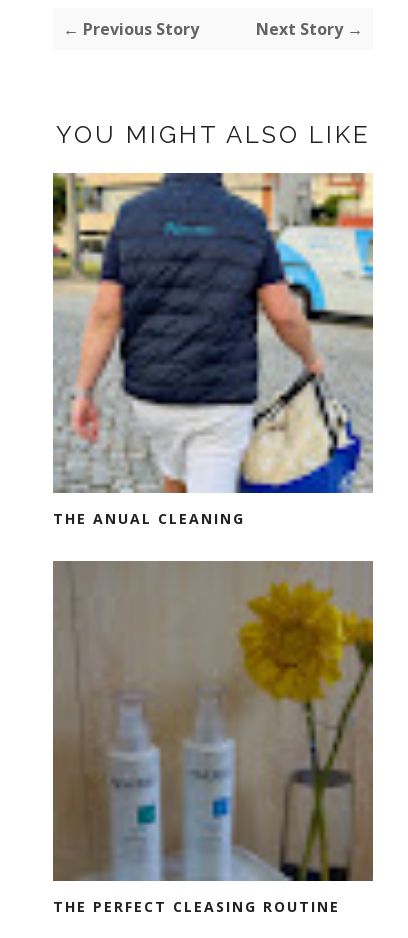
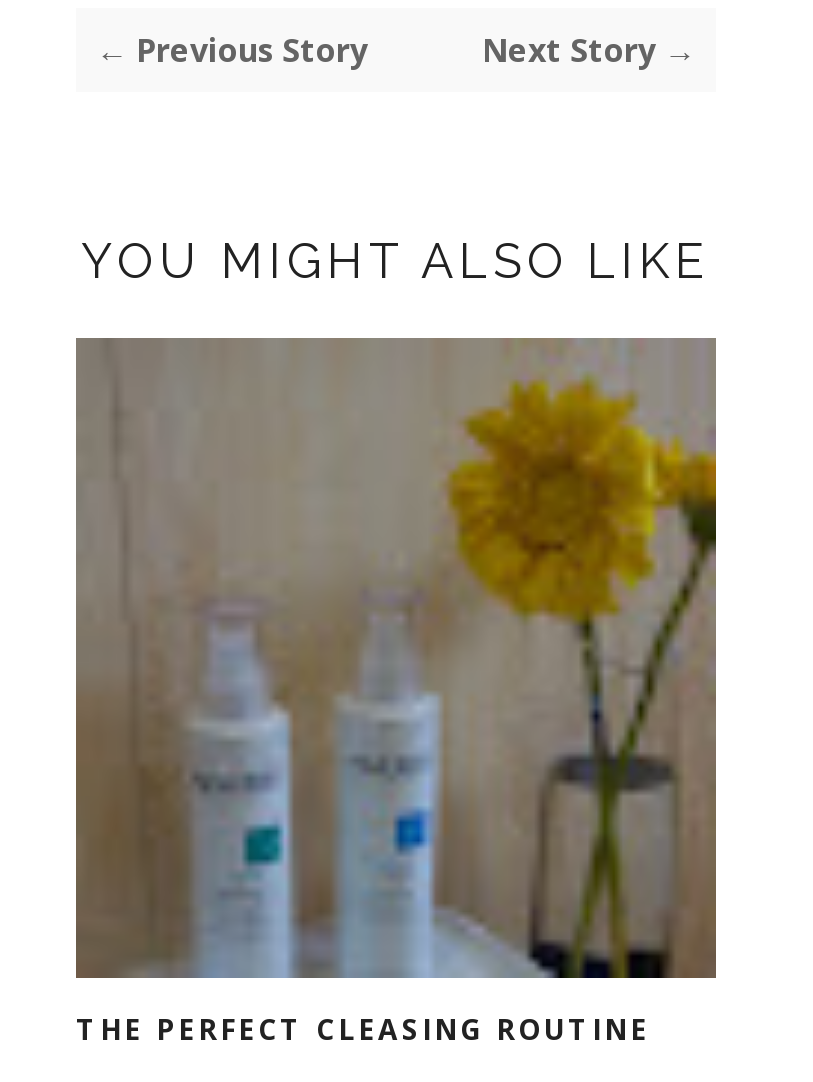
- [image]
- THE ANUAL CLEANING
